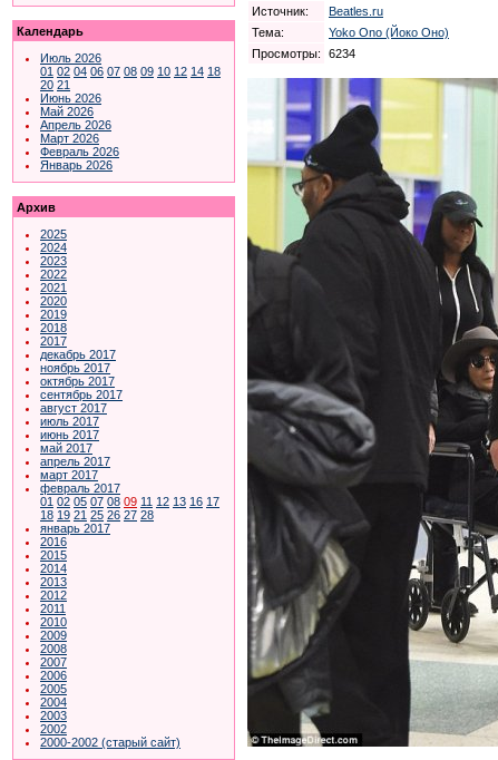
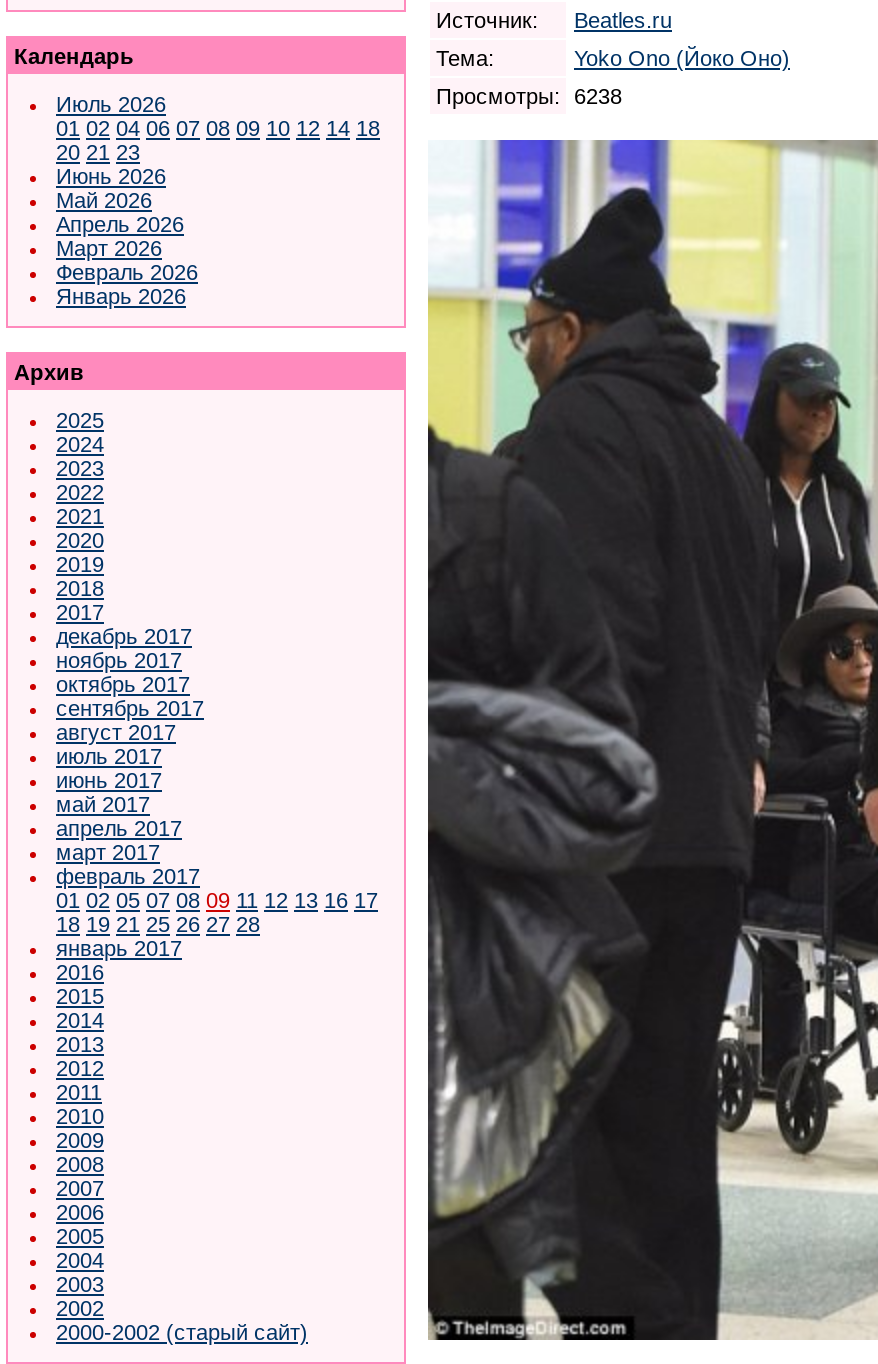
- Просмотры: 6234
+ Просмотры: 6238

- 20 21
+ 20 21 23
